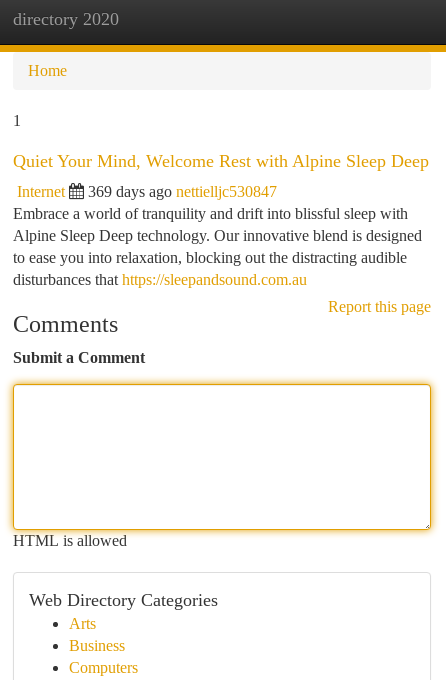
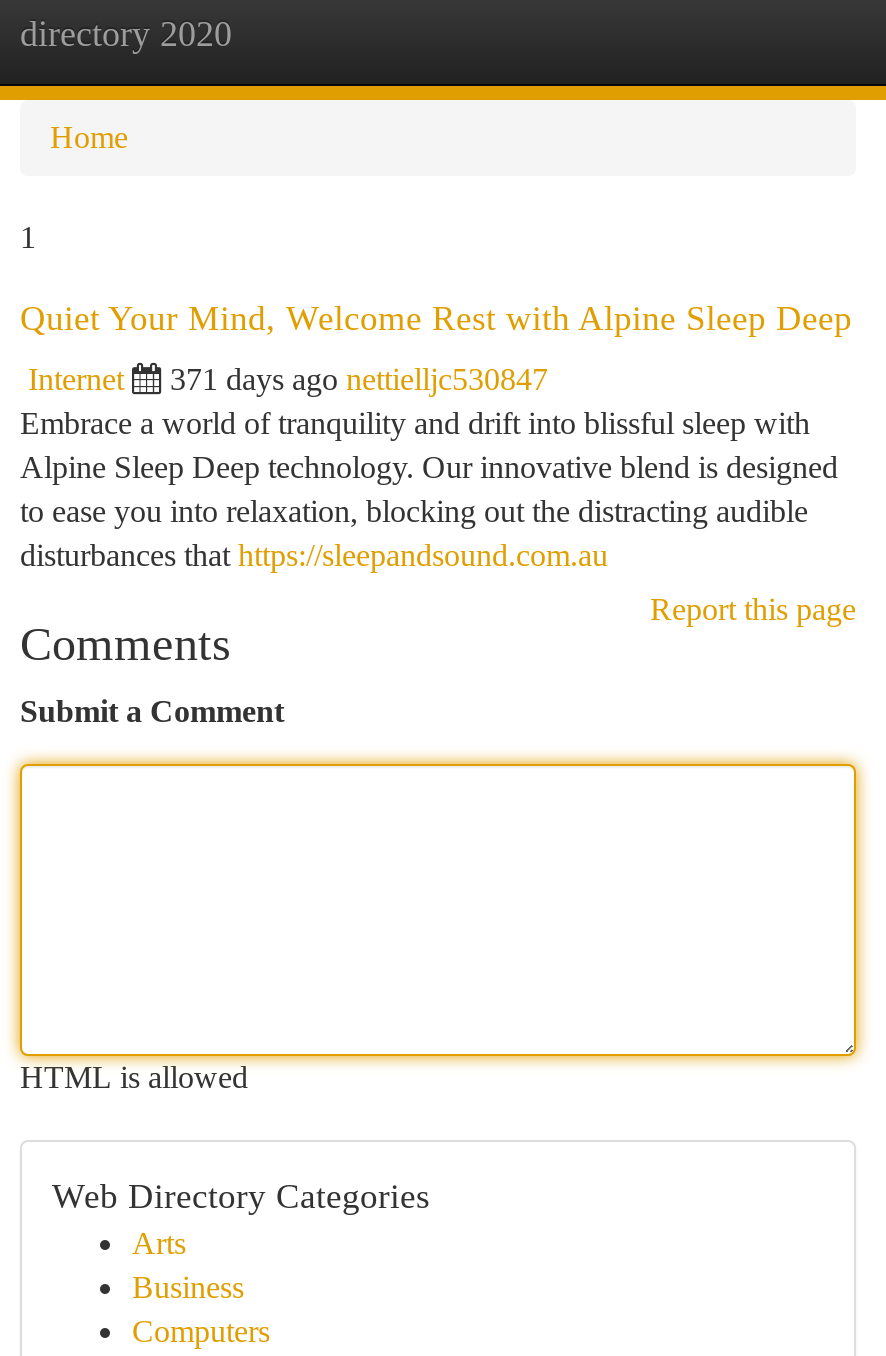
- 369 days ago nettielljc530847
+ 371 days ago nettielljc530847
